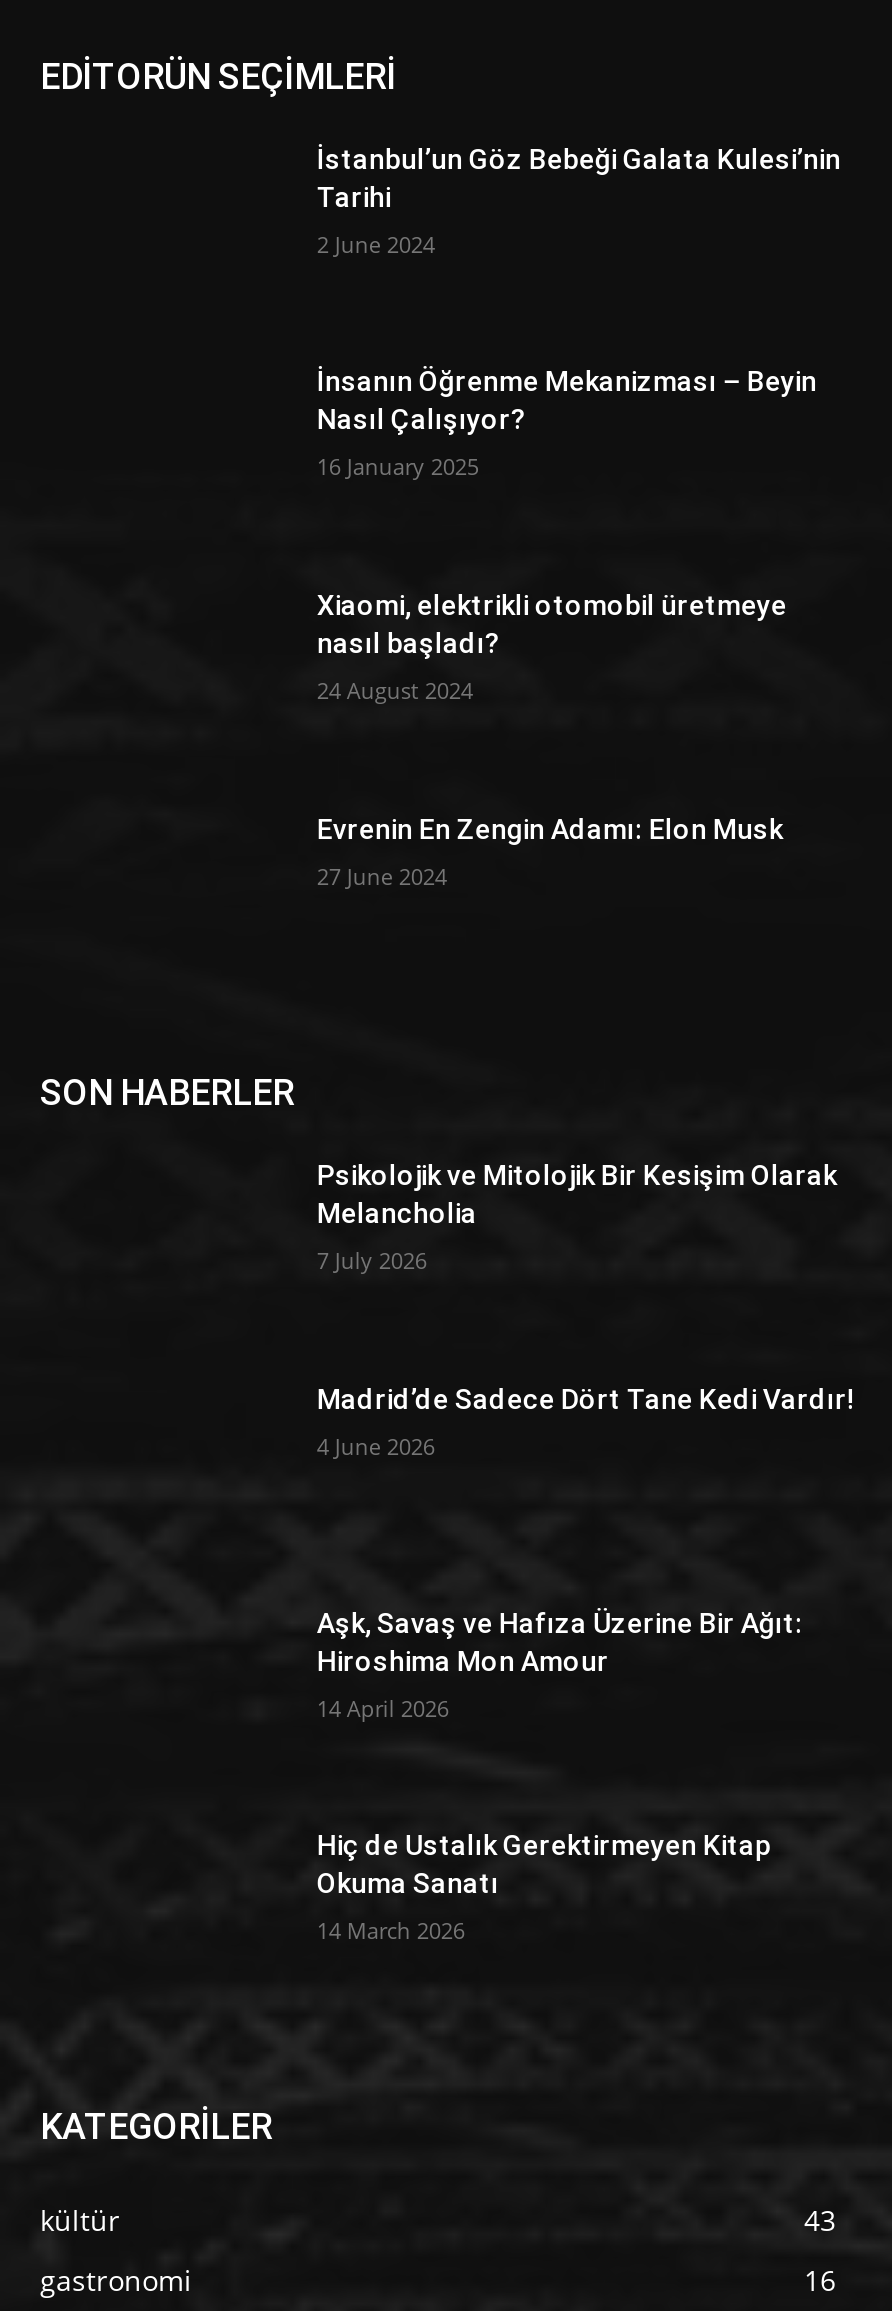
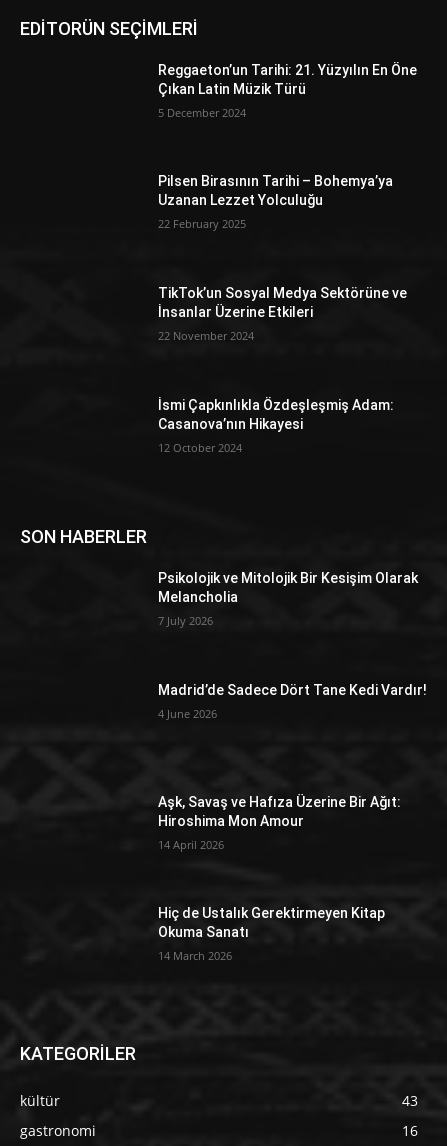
- İstanbul’un Göz Bebeği Galata Kulesi’nin
- Tarihi
+ Reggaeton’un Tarihi: 21. Yüzyılın En Öne
+ Çıkan Latin Müzik Türü

- 2 June 2024
+ 5 December 2024

- İnsanın Öğrenme Mekanizması – Beyin
- Nasıl Çalışıyor?
+ Pilsen Birasının Tarihi – Bohemya’ya
+ Uzanan Lezzet Yolculuğu

- 16 January 2025
+ 22 February 2025

- Xiaomi, elektrikli otomobil üretmeye
- nasıl başladı?
+ TikTok’un Sosyal Medya Sektörüne ve
+ İnsanlar Üzerine Etkileri

- 24 August 2024
+ 22 November 2024

- Evrenin En Zengin Adamı: Elon Musk
+ İsmi Çapkınlıkla Özdeşleşmiş Adam:
+ Casanova’nın Hikayesi

- 27 June 2024
+ 12 October 2024
